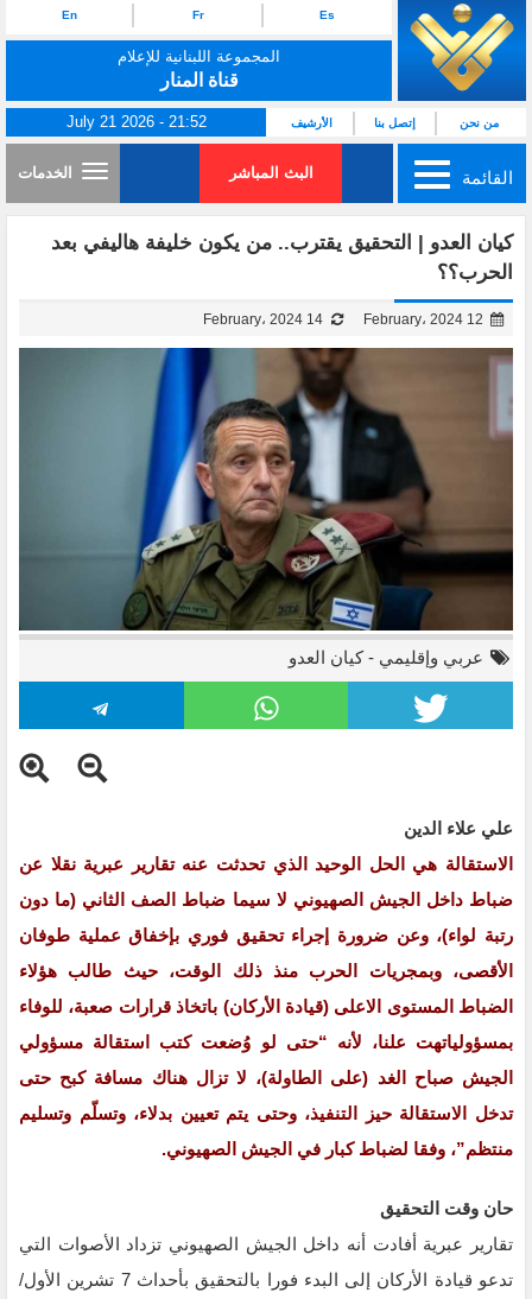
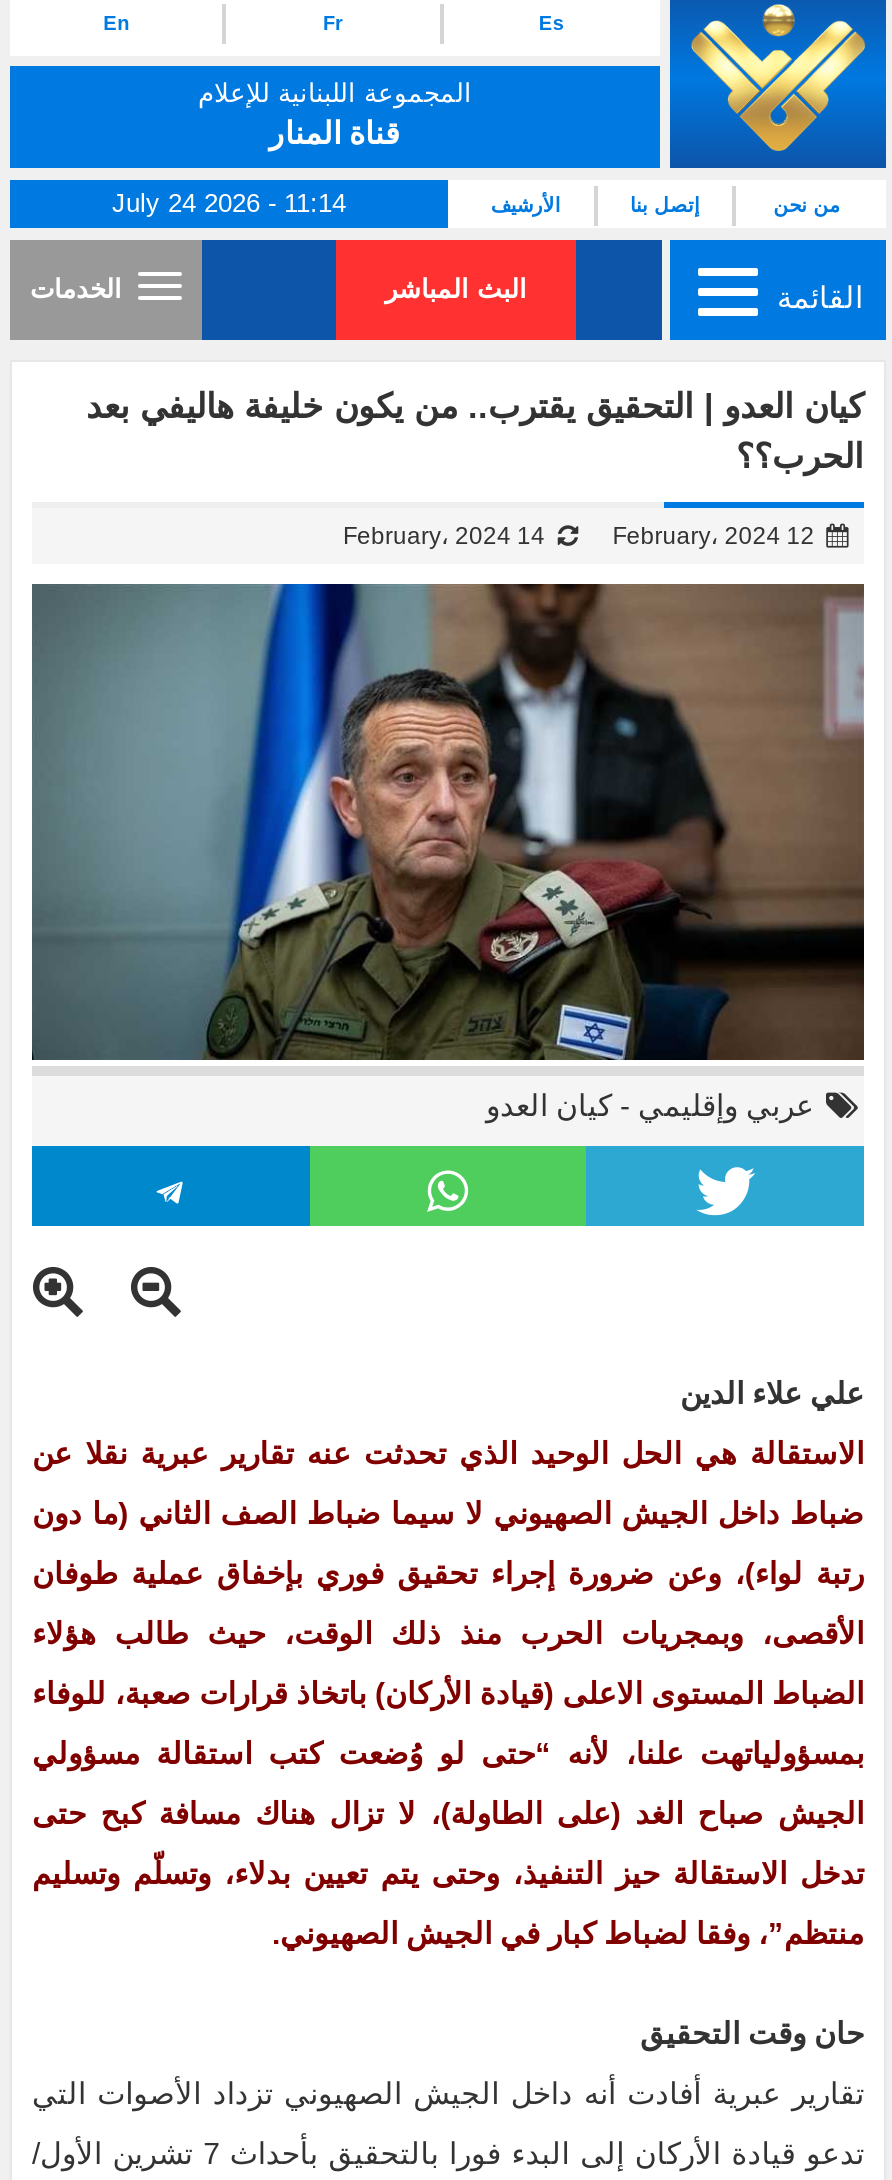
- July 21 2026 - 21:52
+ July 24 2026 - 11:14
